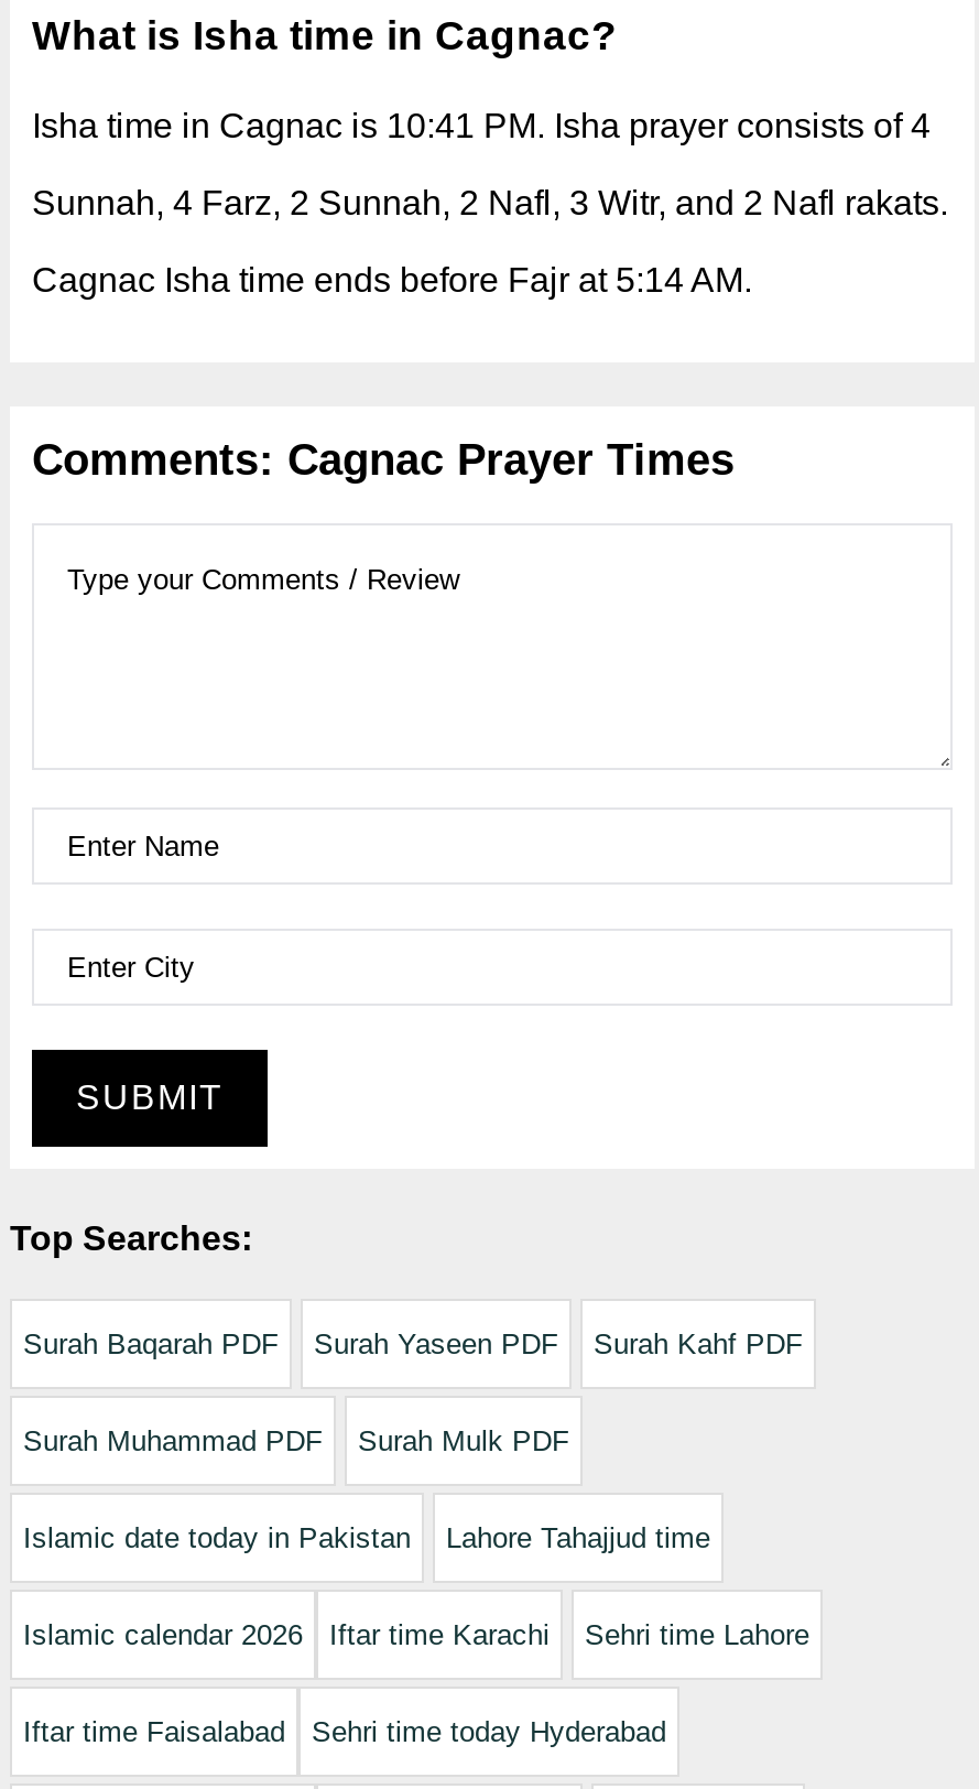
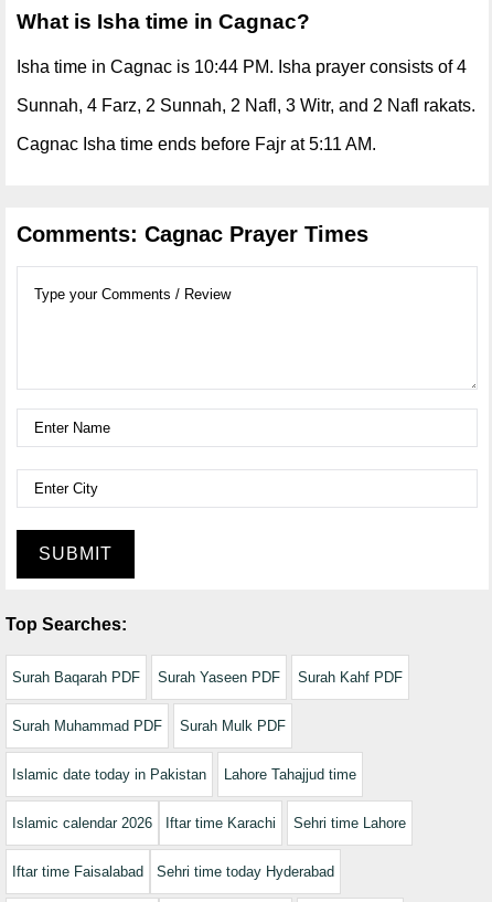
- Isha time in Cagnac is 10:41 PM. Isha prayer consists of 4
+ Isha time in Cagnac is 10:44 PM. Isha prayer consists of 4

- Cagnac Isha time ends before Fajr at 5:14 AM.
+ Cagnac Isha time ends before Fajr at 5:11 AM.
